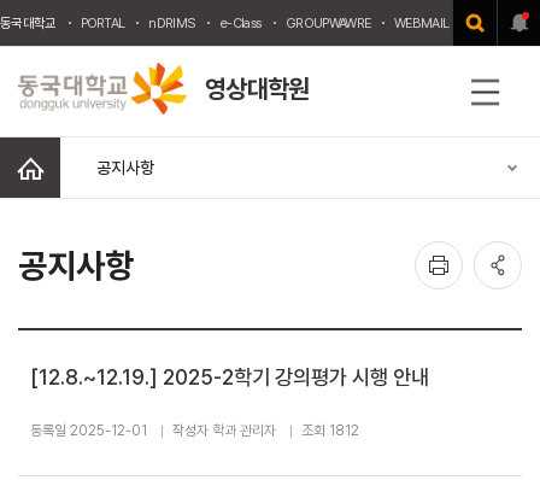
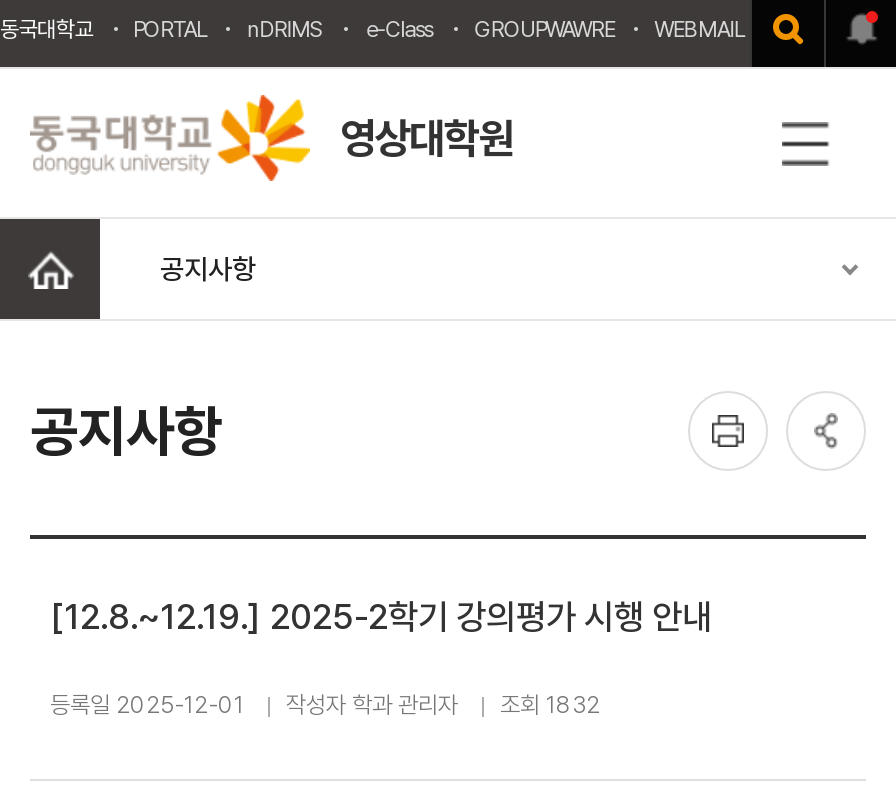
- 등록일 2025-12-01 작성자 학과 관리자 조회 1812
+ 등록일 2025-12-01 작성자 학과 관리자 조회 1832
